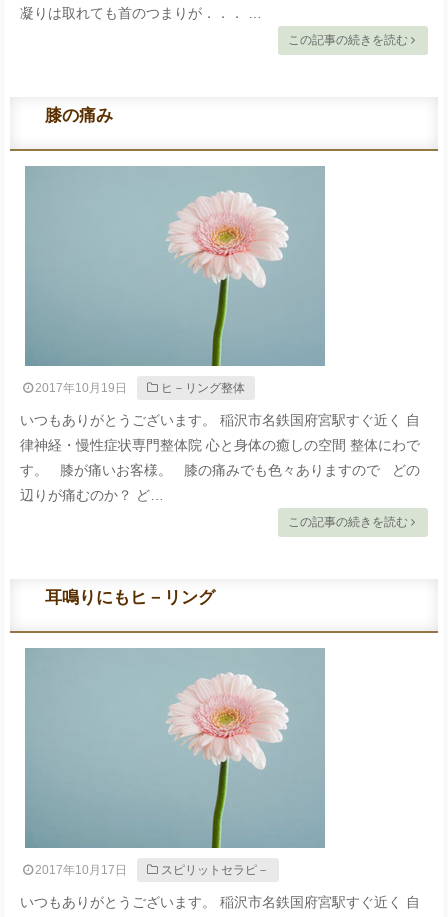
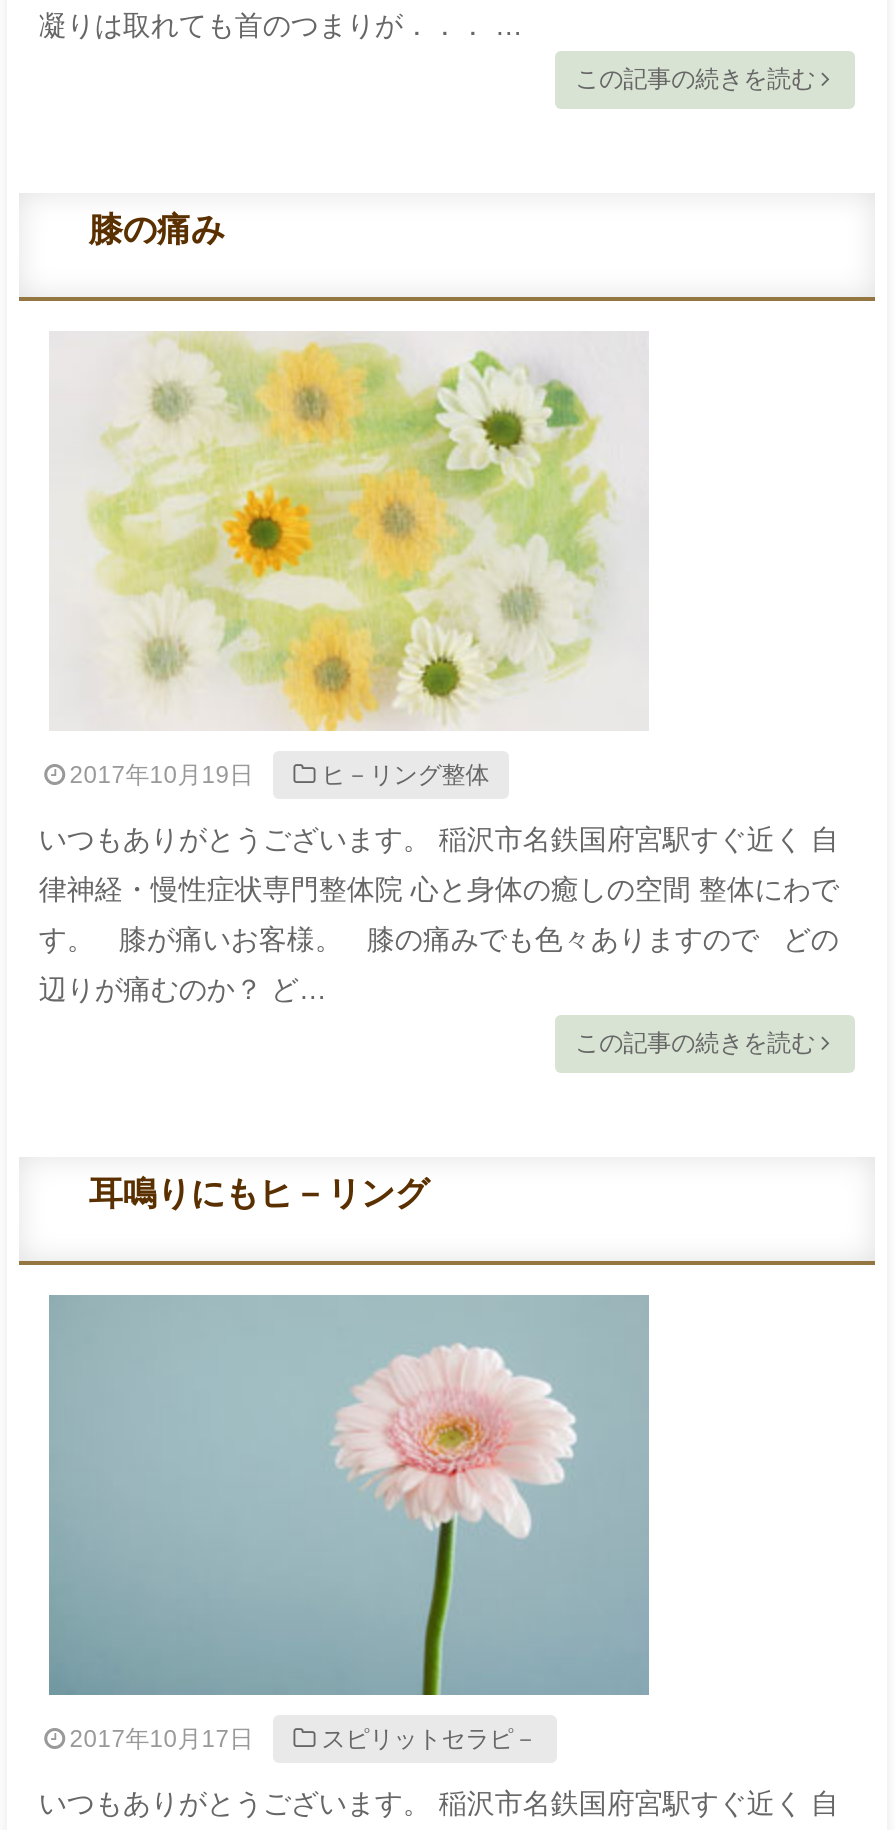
- [image]
+ [image]
